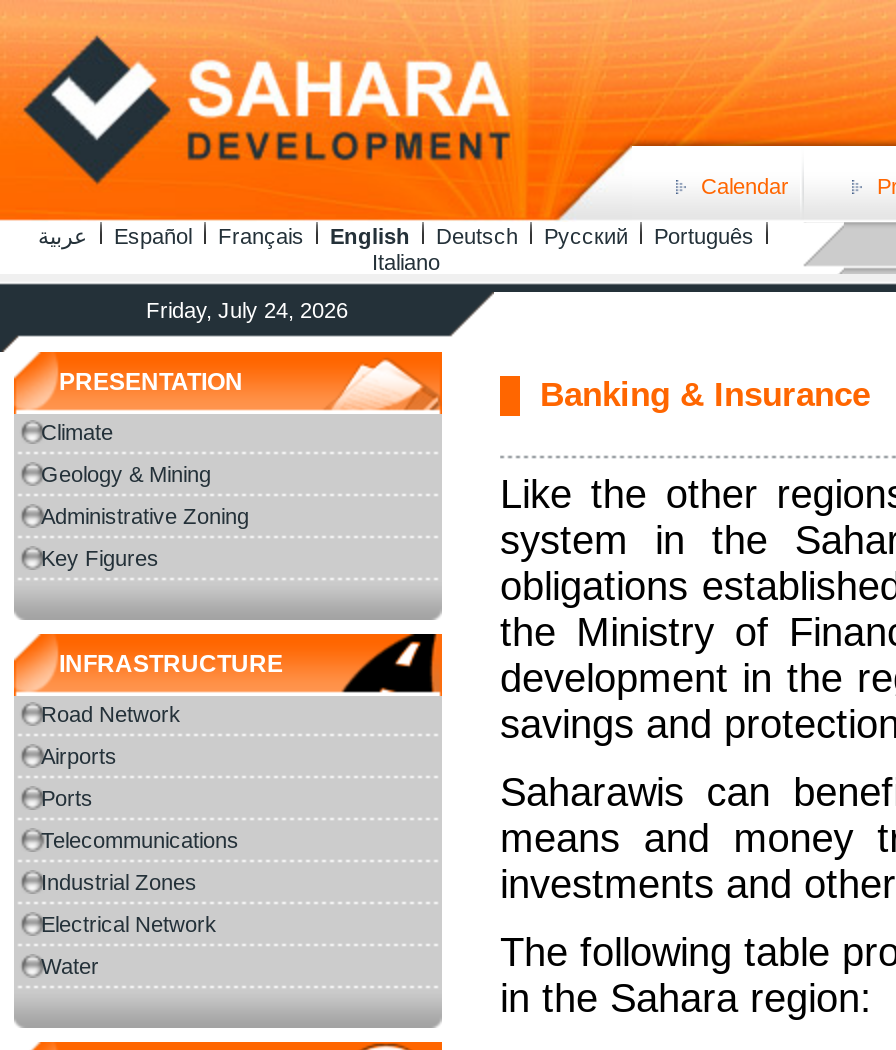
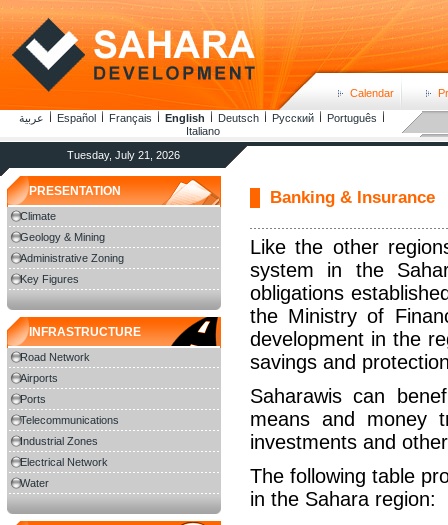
- Friday, July 24, 2026
+ Tuesday, July 21, 2026
